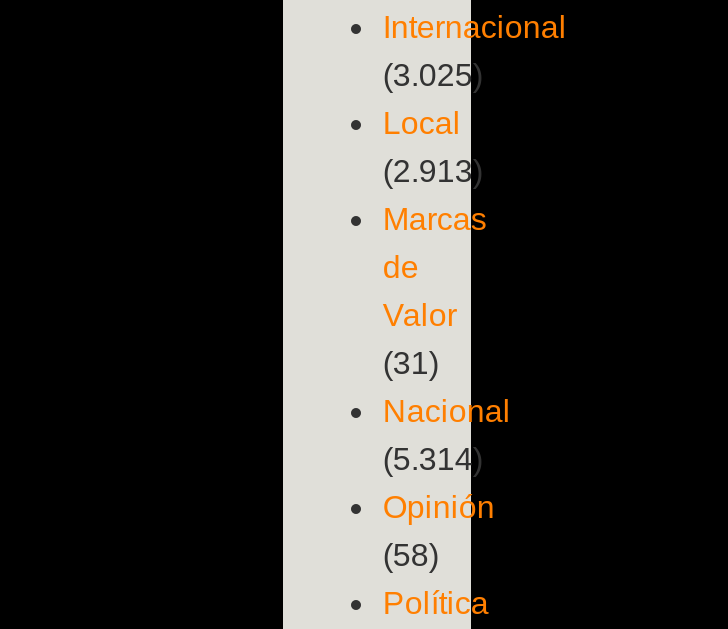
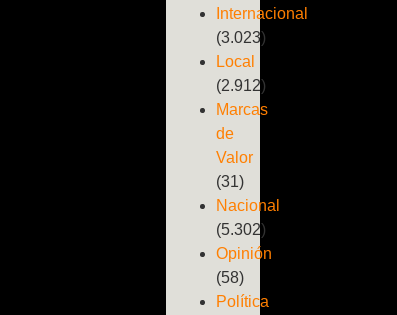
- (3.025)
+ (3.023)

- (2.913)
+ (2.912)

- (5.314)
+ (5.302)
